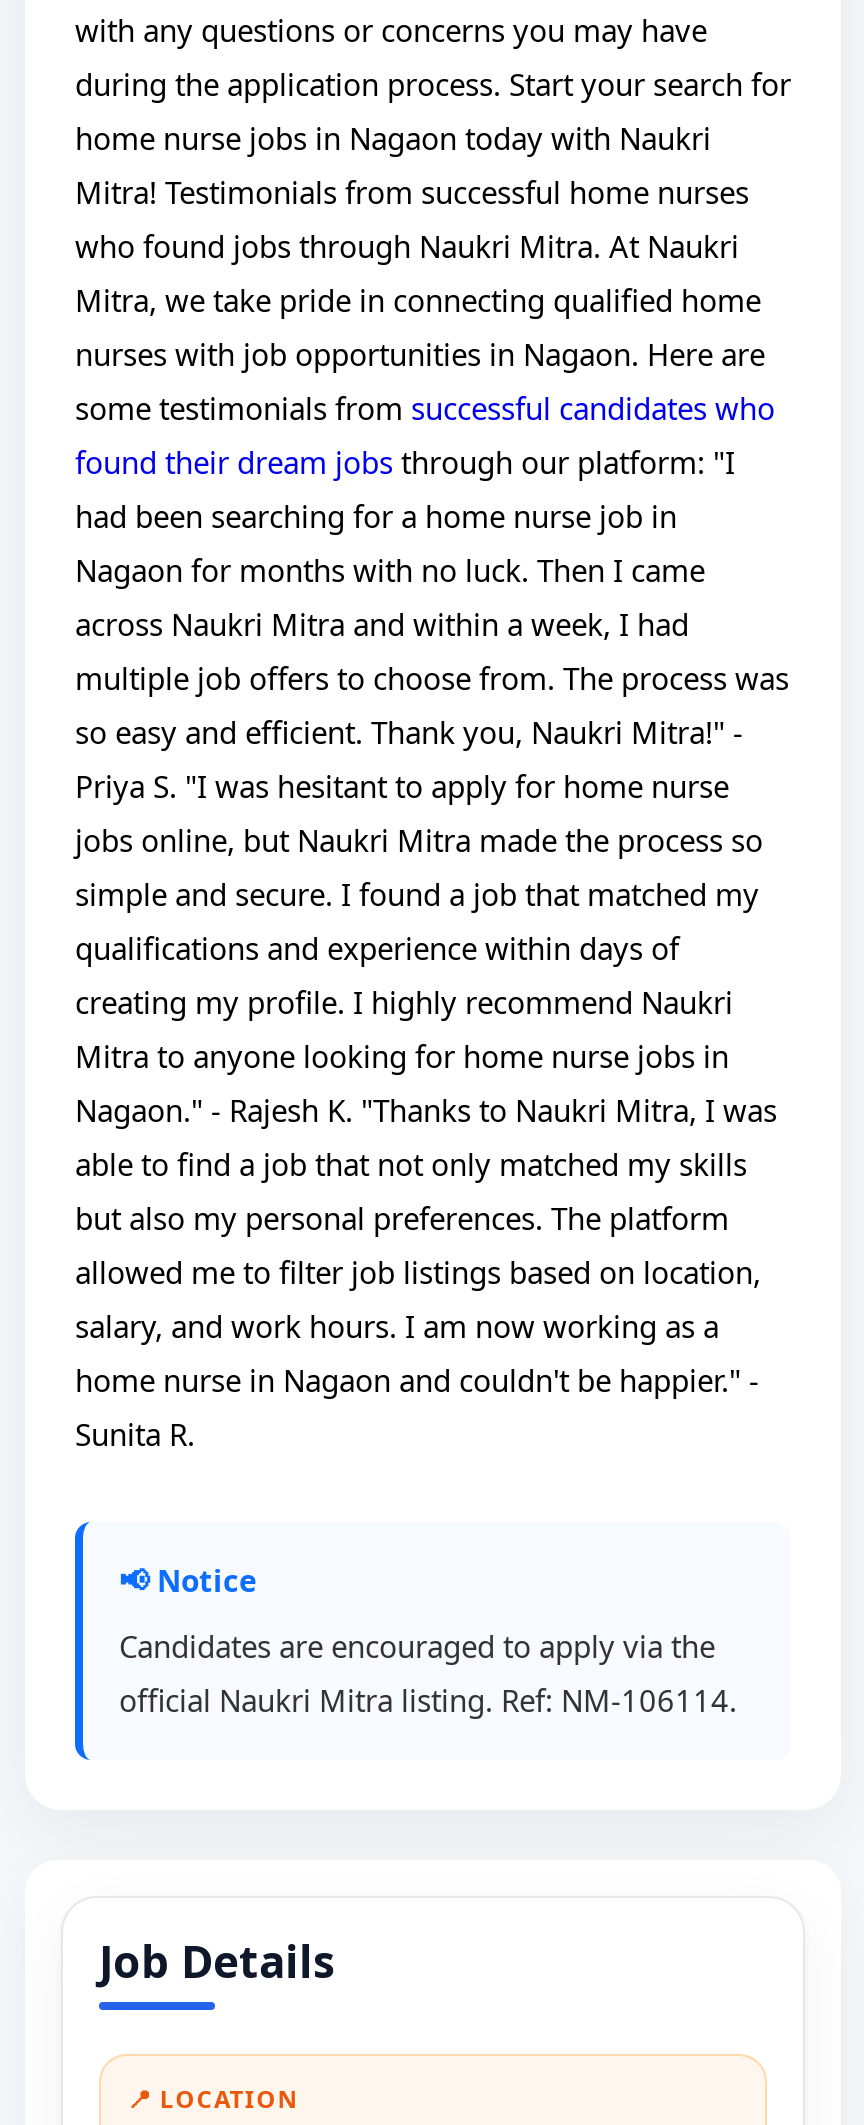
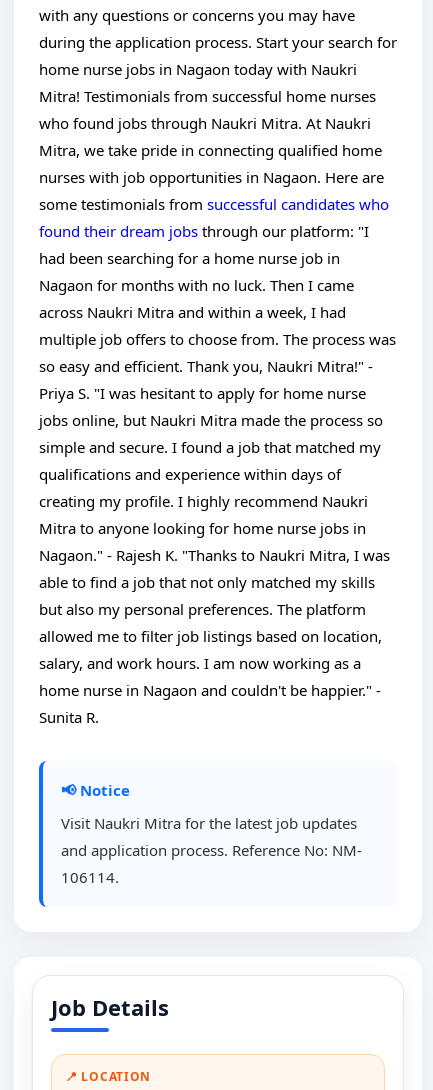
- Candidates are encouraged to apply via the
- official Naukri Mitra listing. Ref: NM-106114.
+ Visit Naukri Mitra for the latest job updates
+ and application process. Reference No: NM-
+ 106114.
